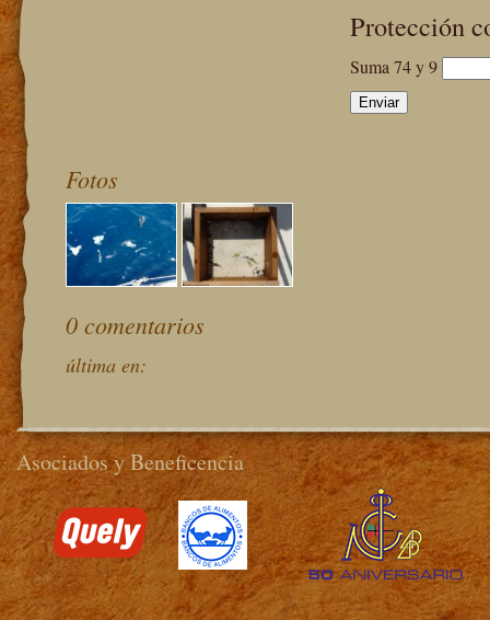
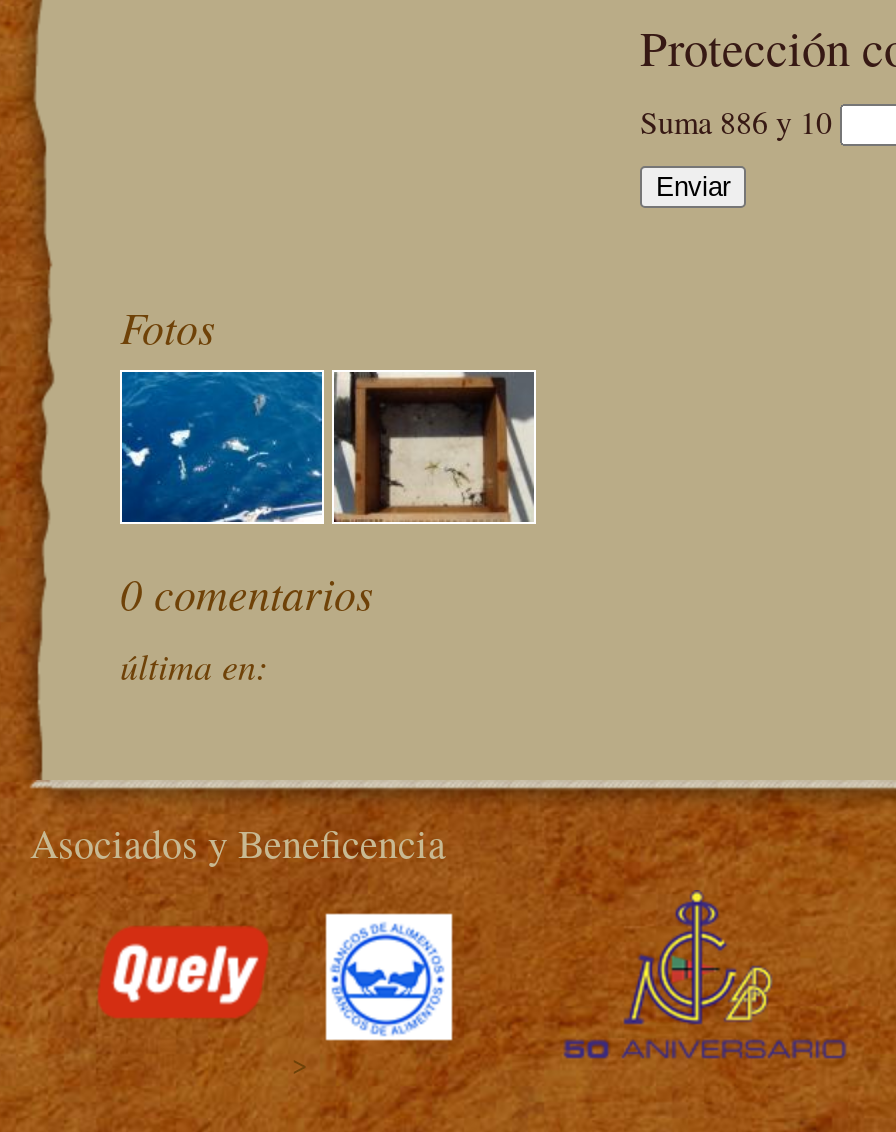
- Suma 74 y 9
+ Suma 886 y 10
